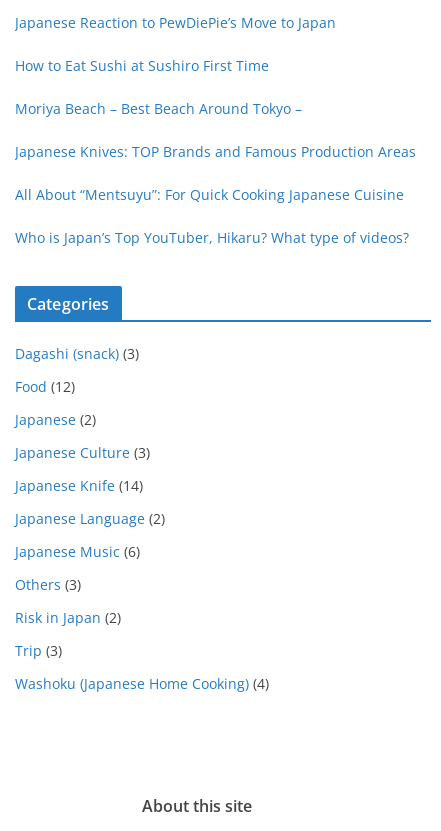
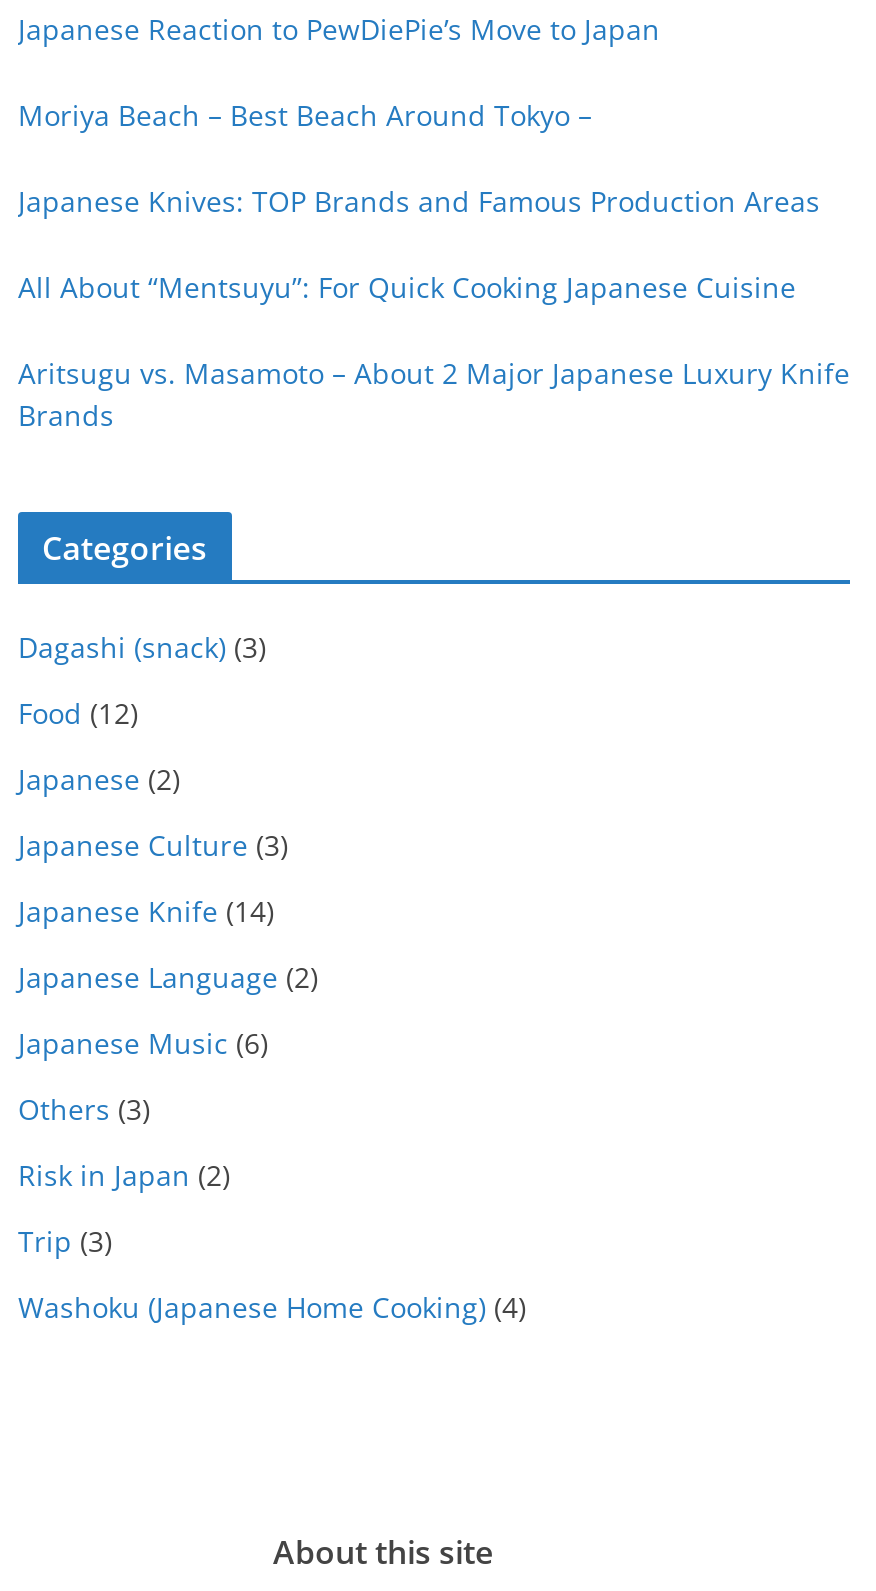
- How to Eat Sushi at Sushiro First Time

moved up: Moriya Beach – Best Beach Around Tokyo – | Japanese Knives: TOP Brands and Famous Production Areas | All About “Mentsuyu”: For Quick Cooking Japanese Cuisine

- Who is Japan’s Top YouTuber, Hikaru? What type of videos?
+ Aritsugu vs. Masamoto – About 2 Major Japanese Luxury Knife
+ Brands
